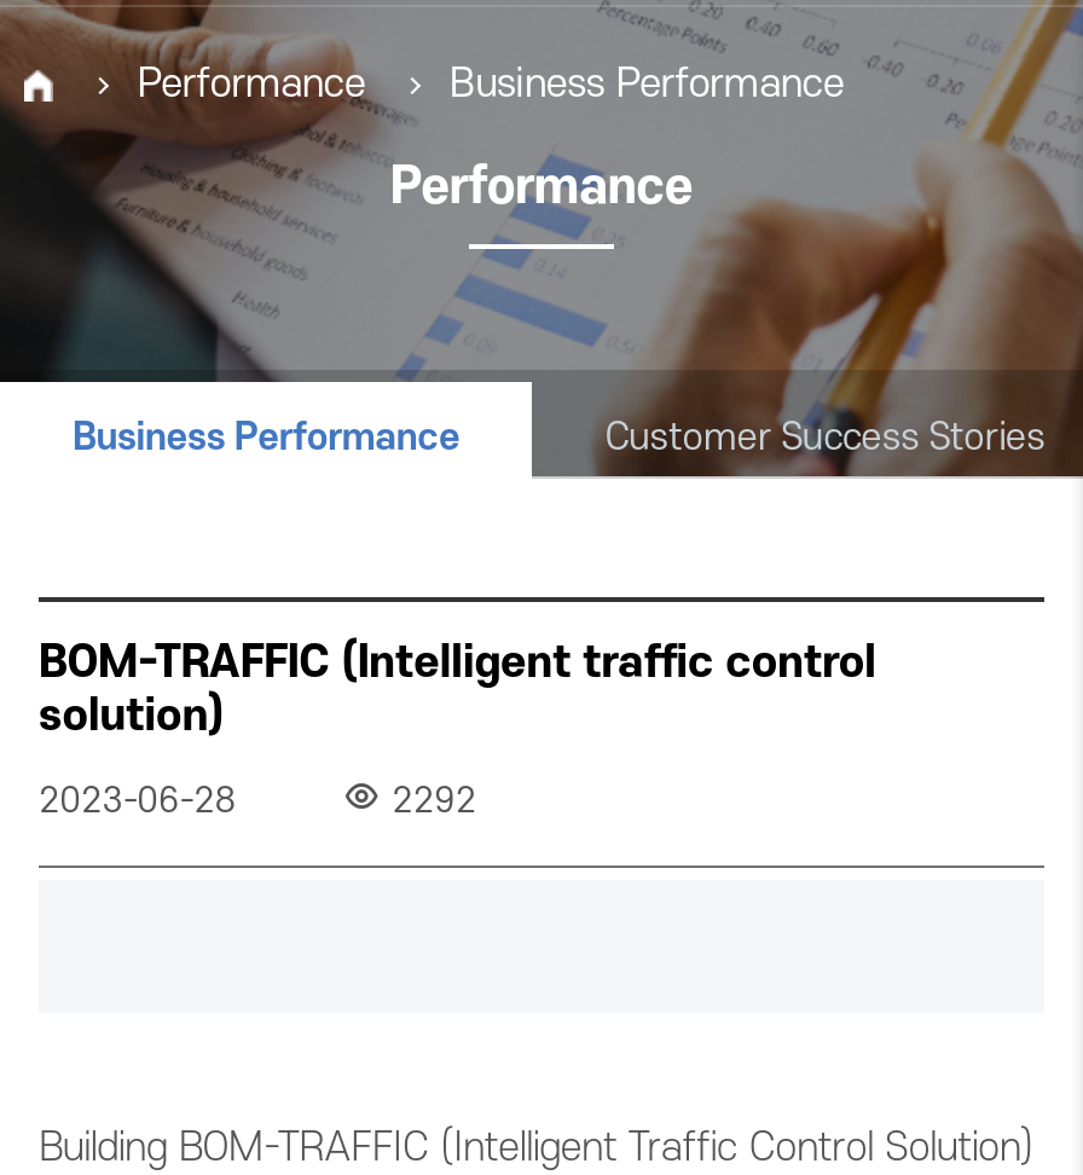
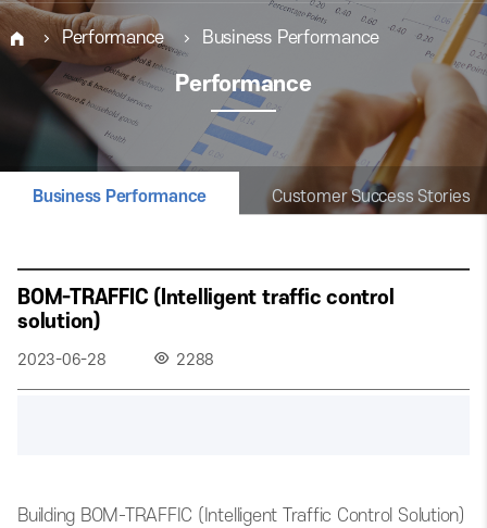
- 2292
+ 2288
